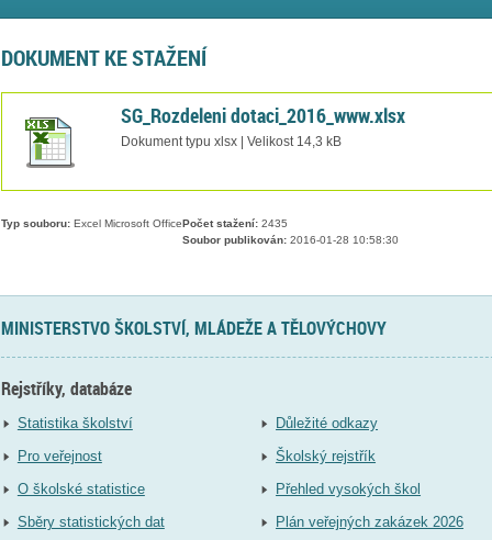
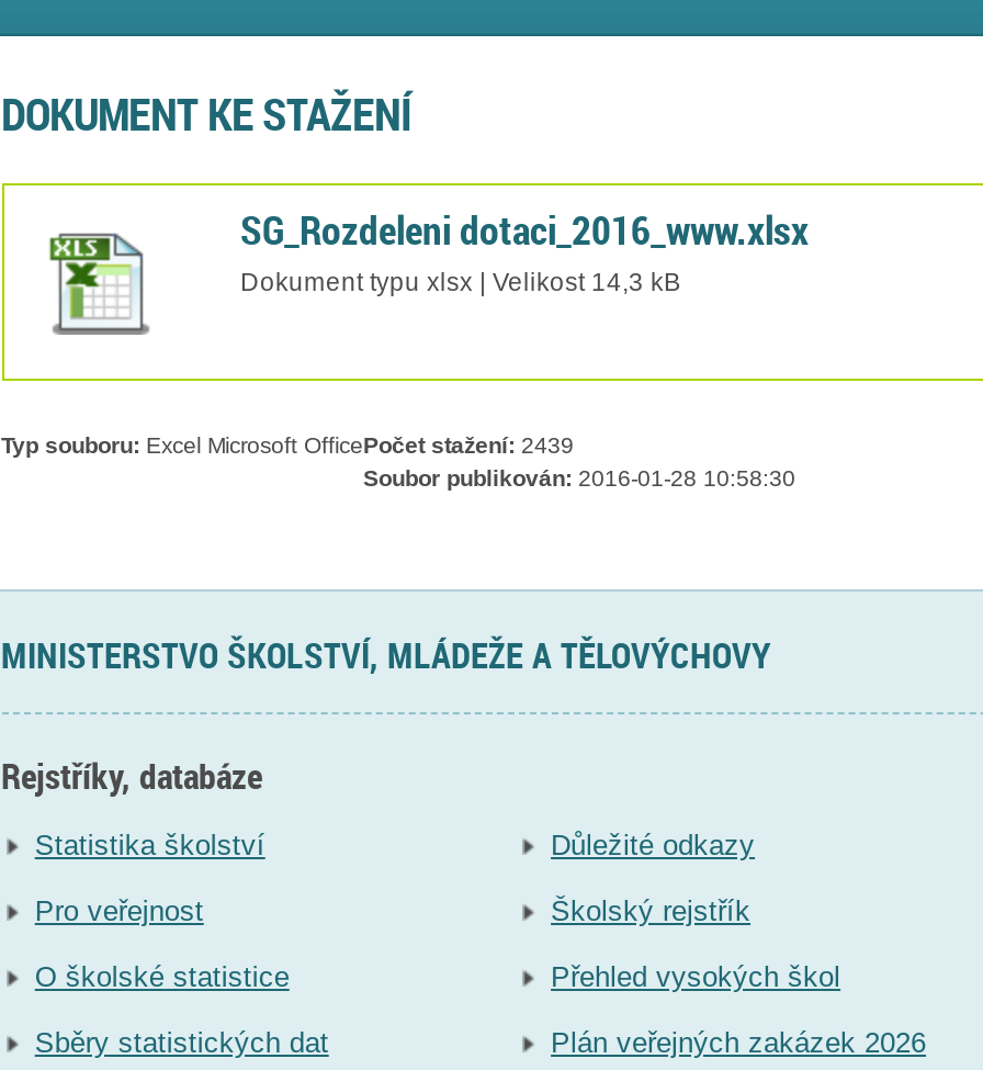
- Typ souboru: Excel Microsoft OfficePočet stažení: 2435
+ Typ souboru: Excel Microsoft OfficePočet stažení: 2439
